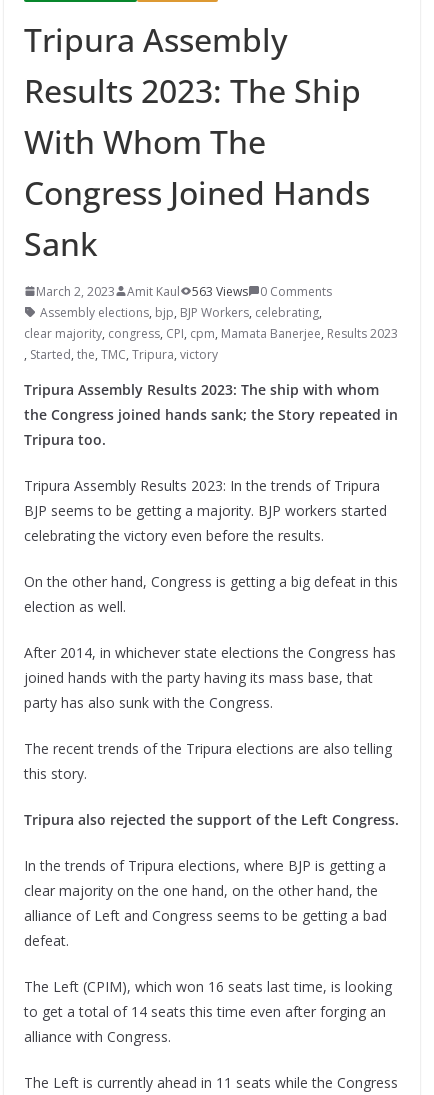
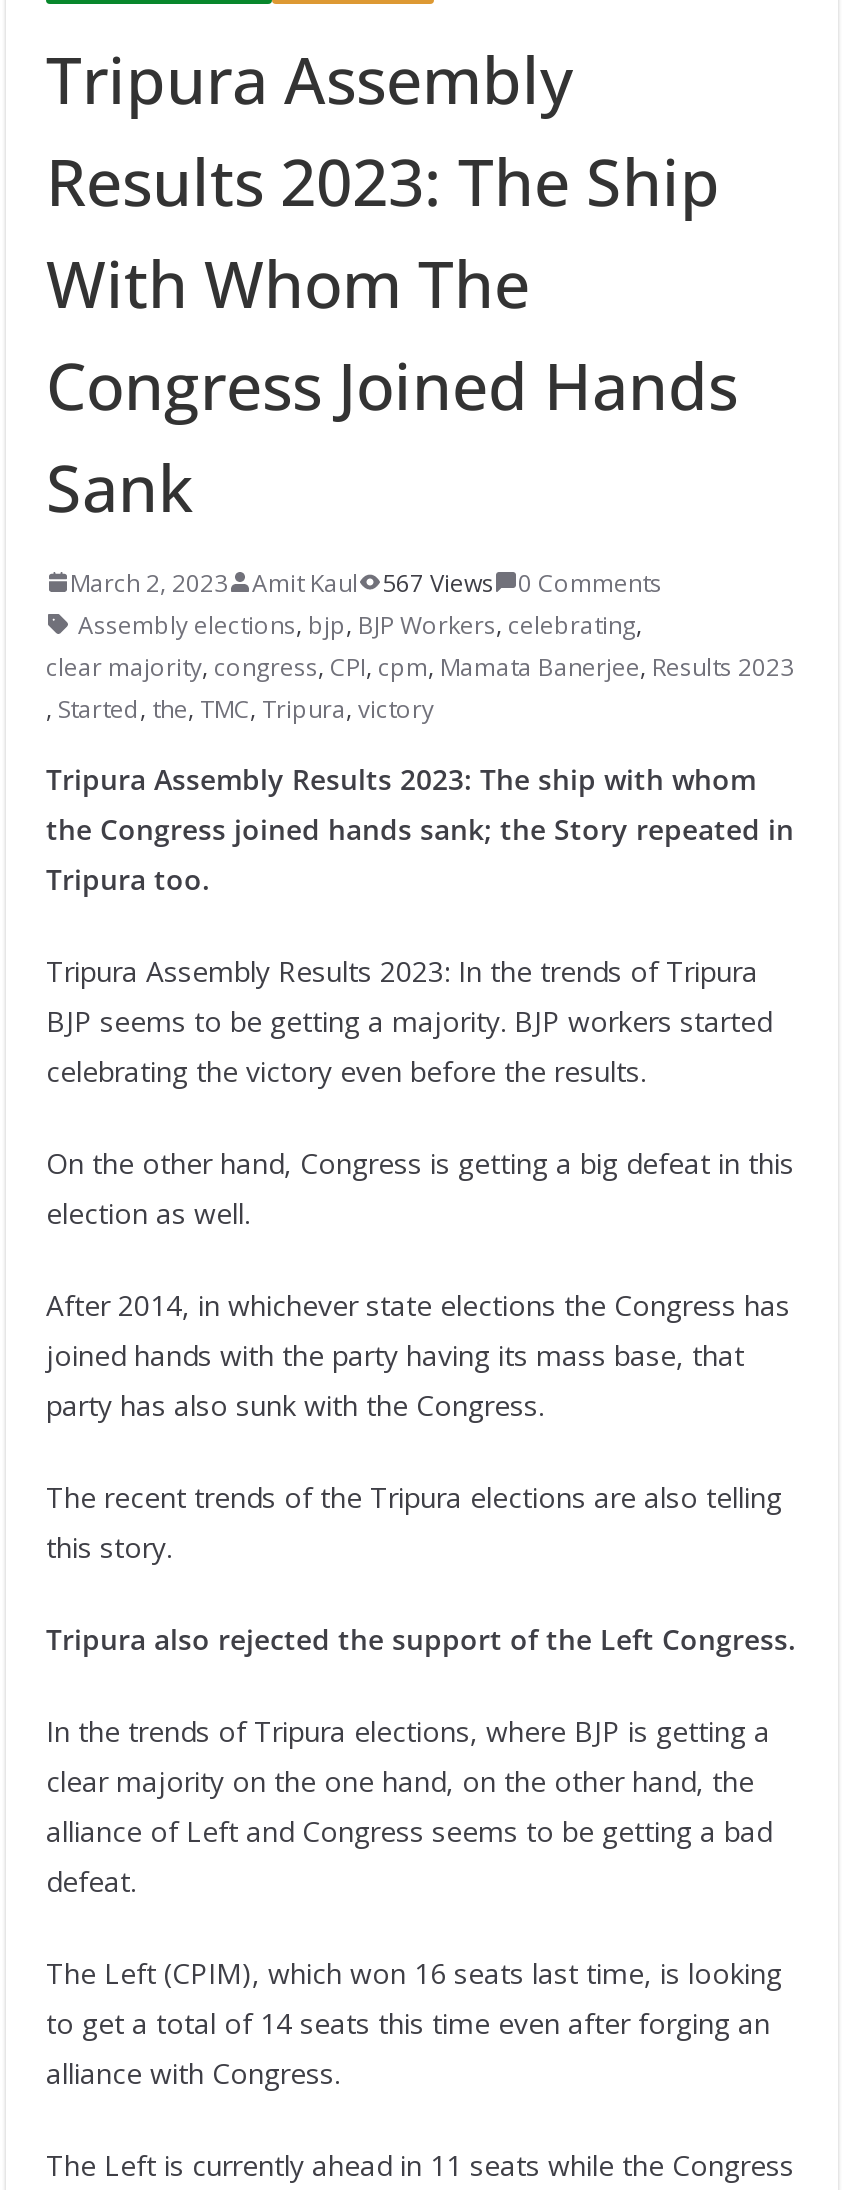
- March 2, 2023 Amit Kaul 563 Views 0 Comments
+ March 2, 2023 Amit Kaul 567 Views 0 Comments
